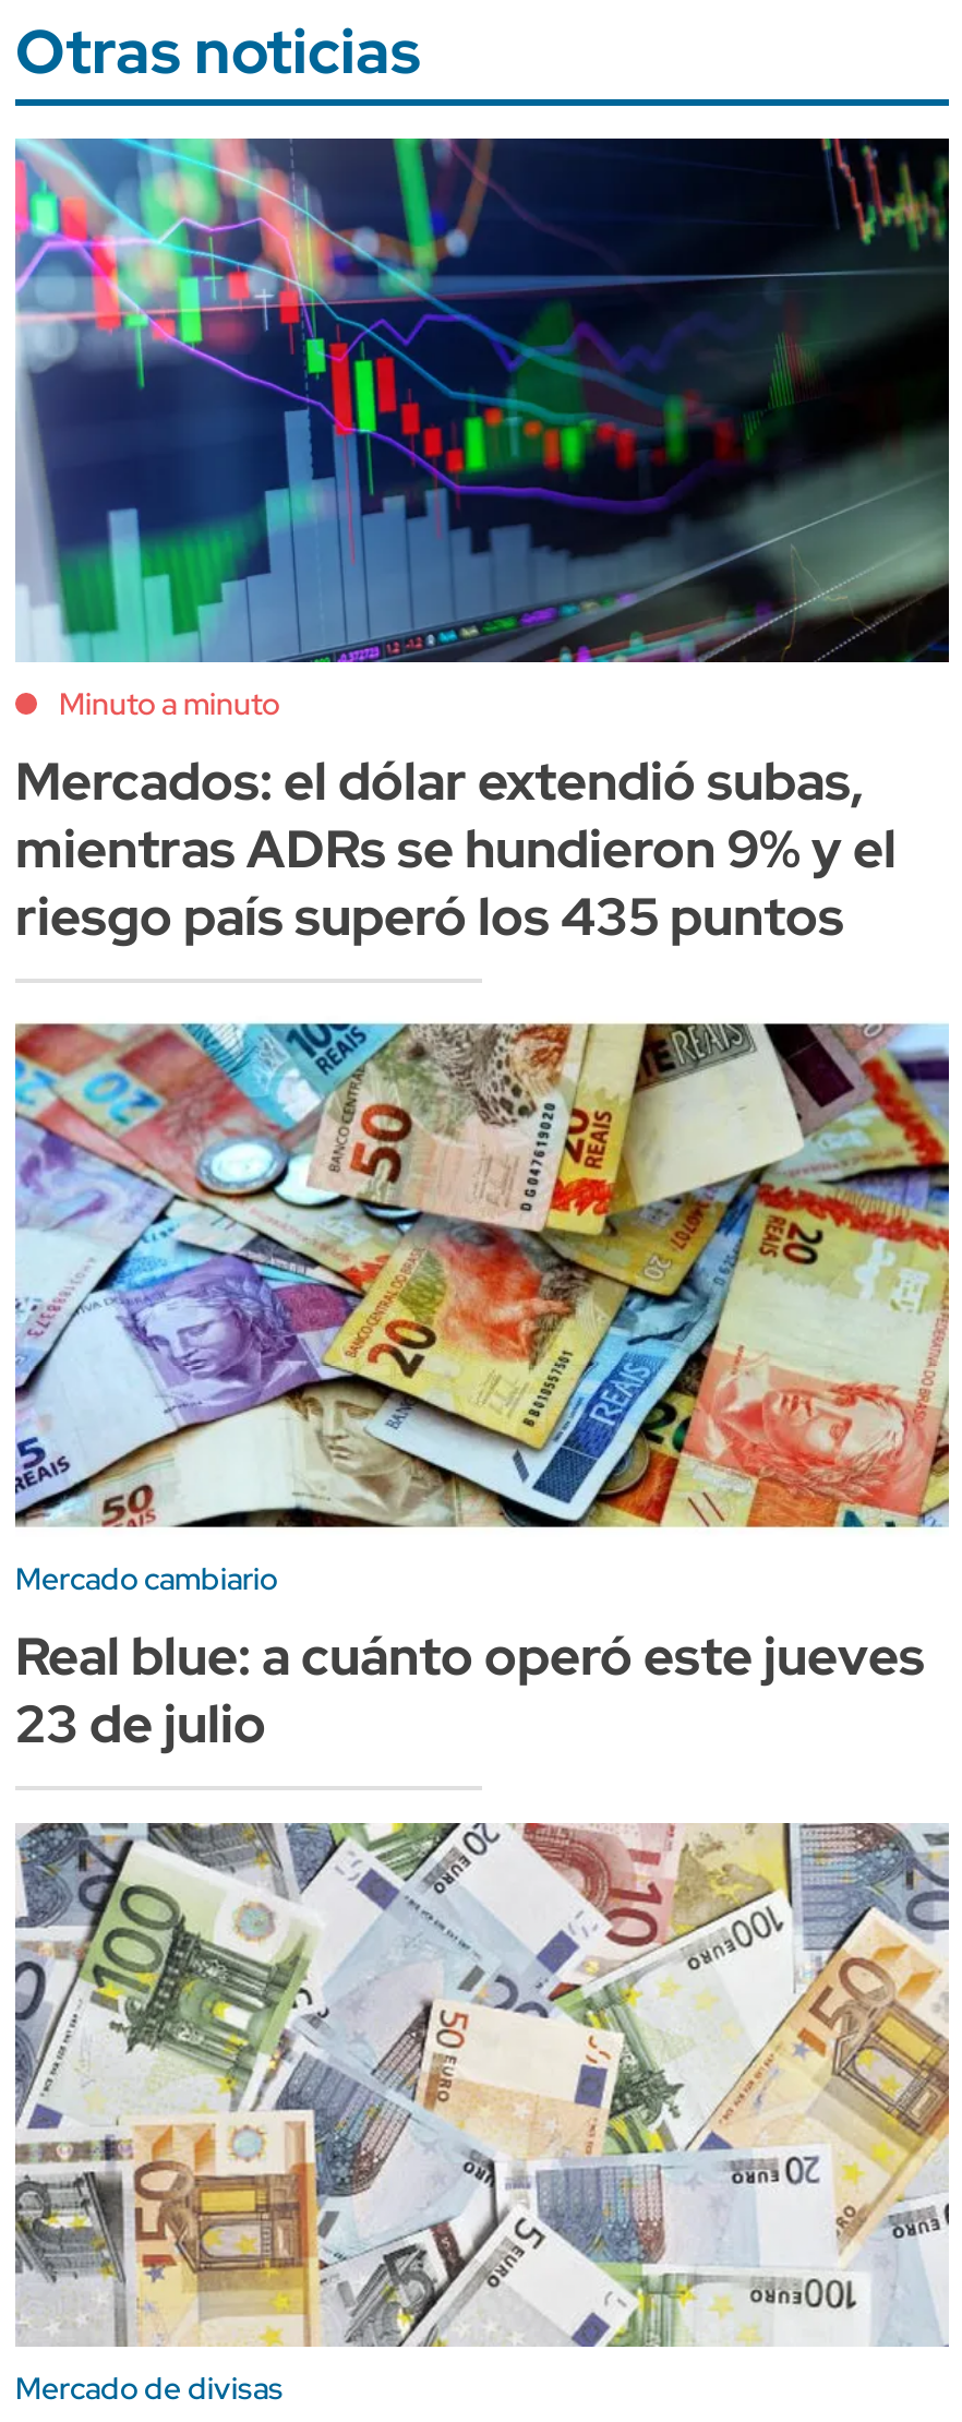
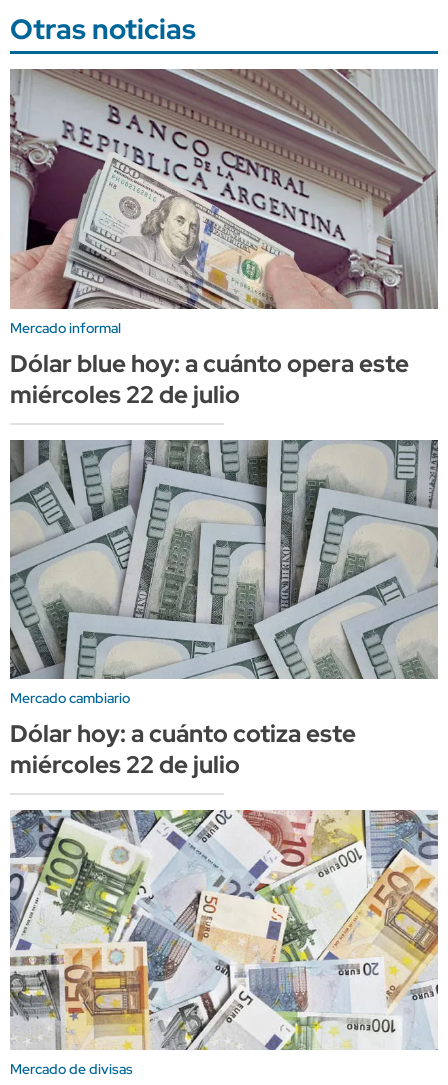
- [image]
- Minuto a minuto
- Mercados: el dólar extendió subas,
- mientras ADRs se hundieron 9% y el
- riesgo país superó los 435 puntos
+ [image]
+ Mercado informal
+ Dólar blue hoy: a cuánto opera este
+ miércoles 22 de julio

- [image]
+ [image]

- Real blue: a cuánto operó este jueves
- 23 de julio
+ Dólar hoy: a cuánto cotiza este
+ miércoles 22 de julio
